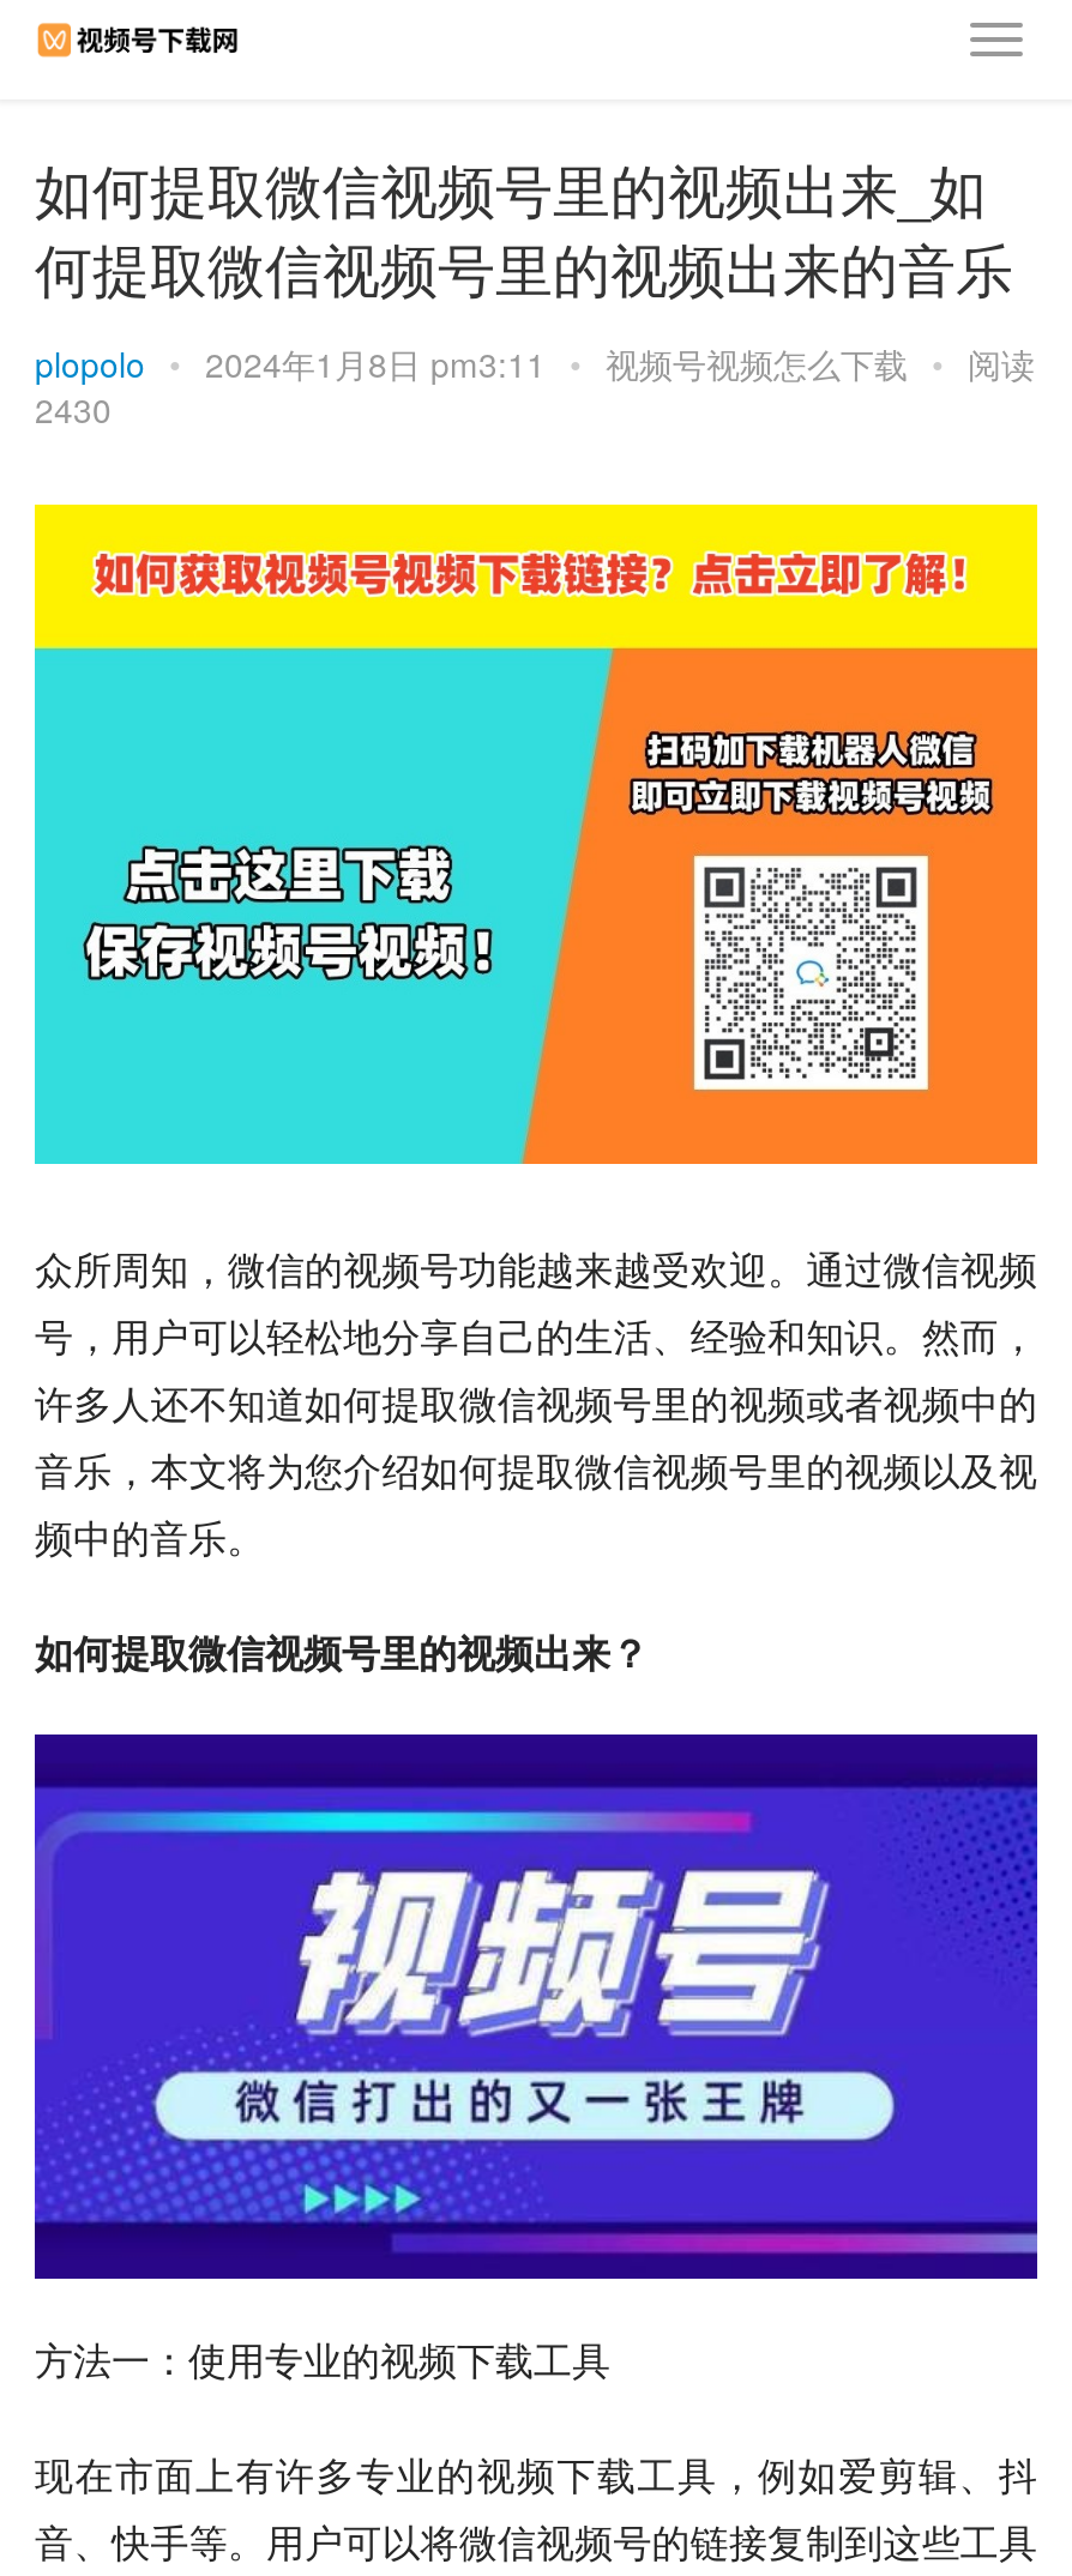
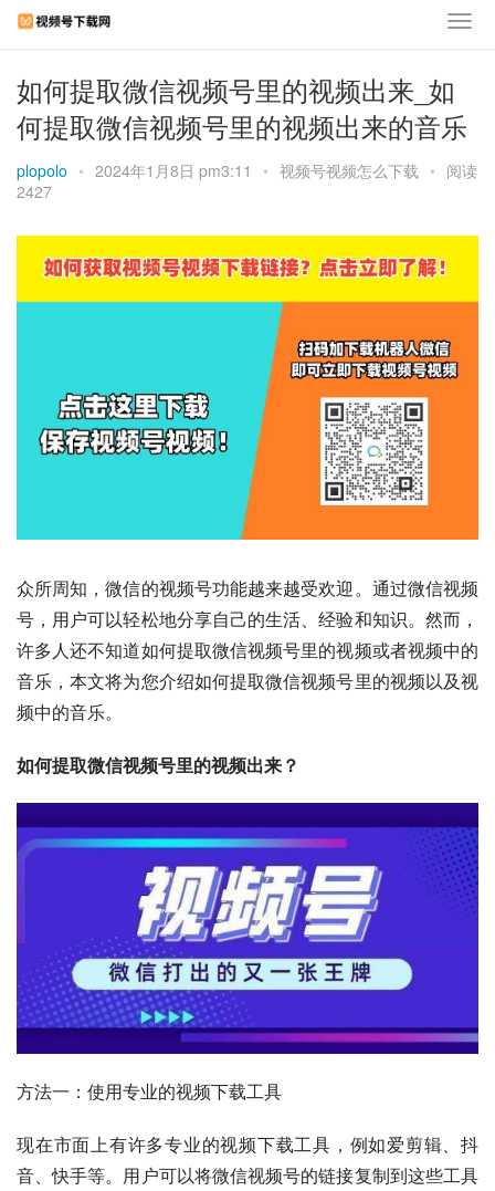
- 2430
+ 2427
